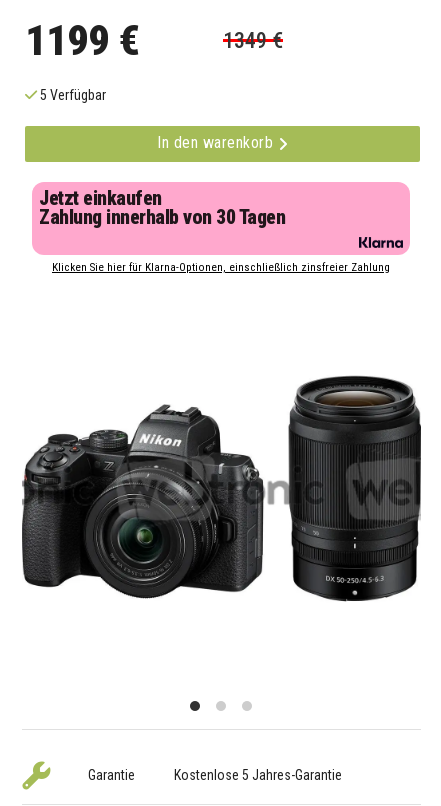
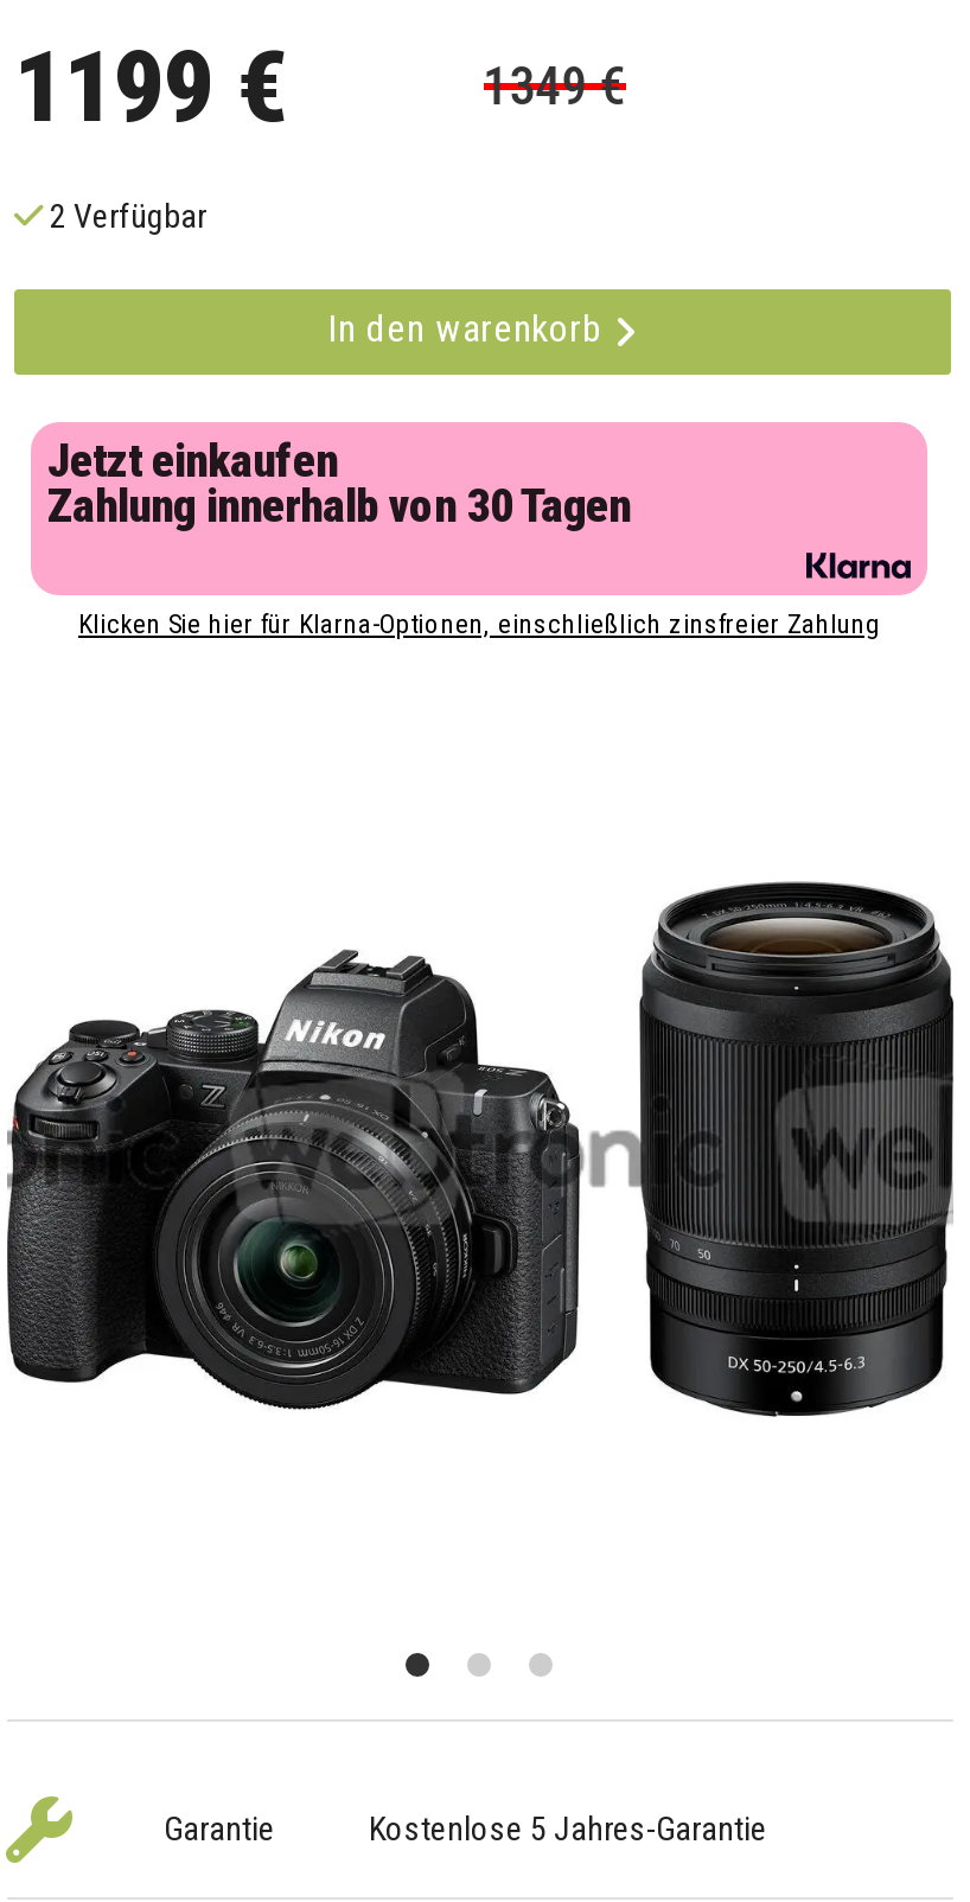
- 5 Verfügbar
+ 2 Verfügbar
